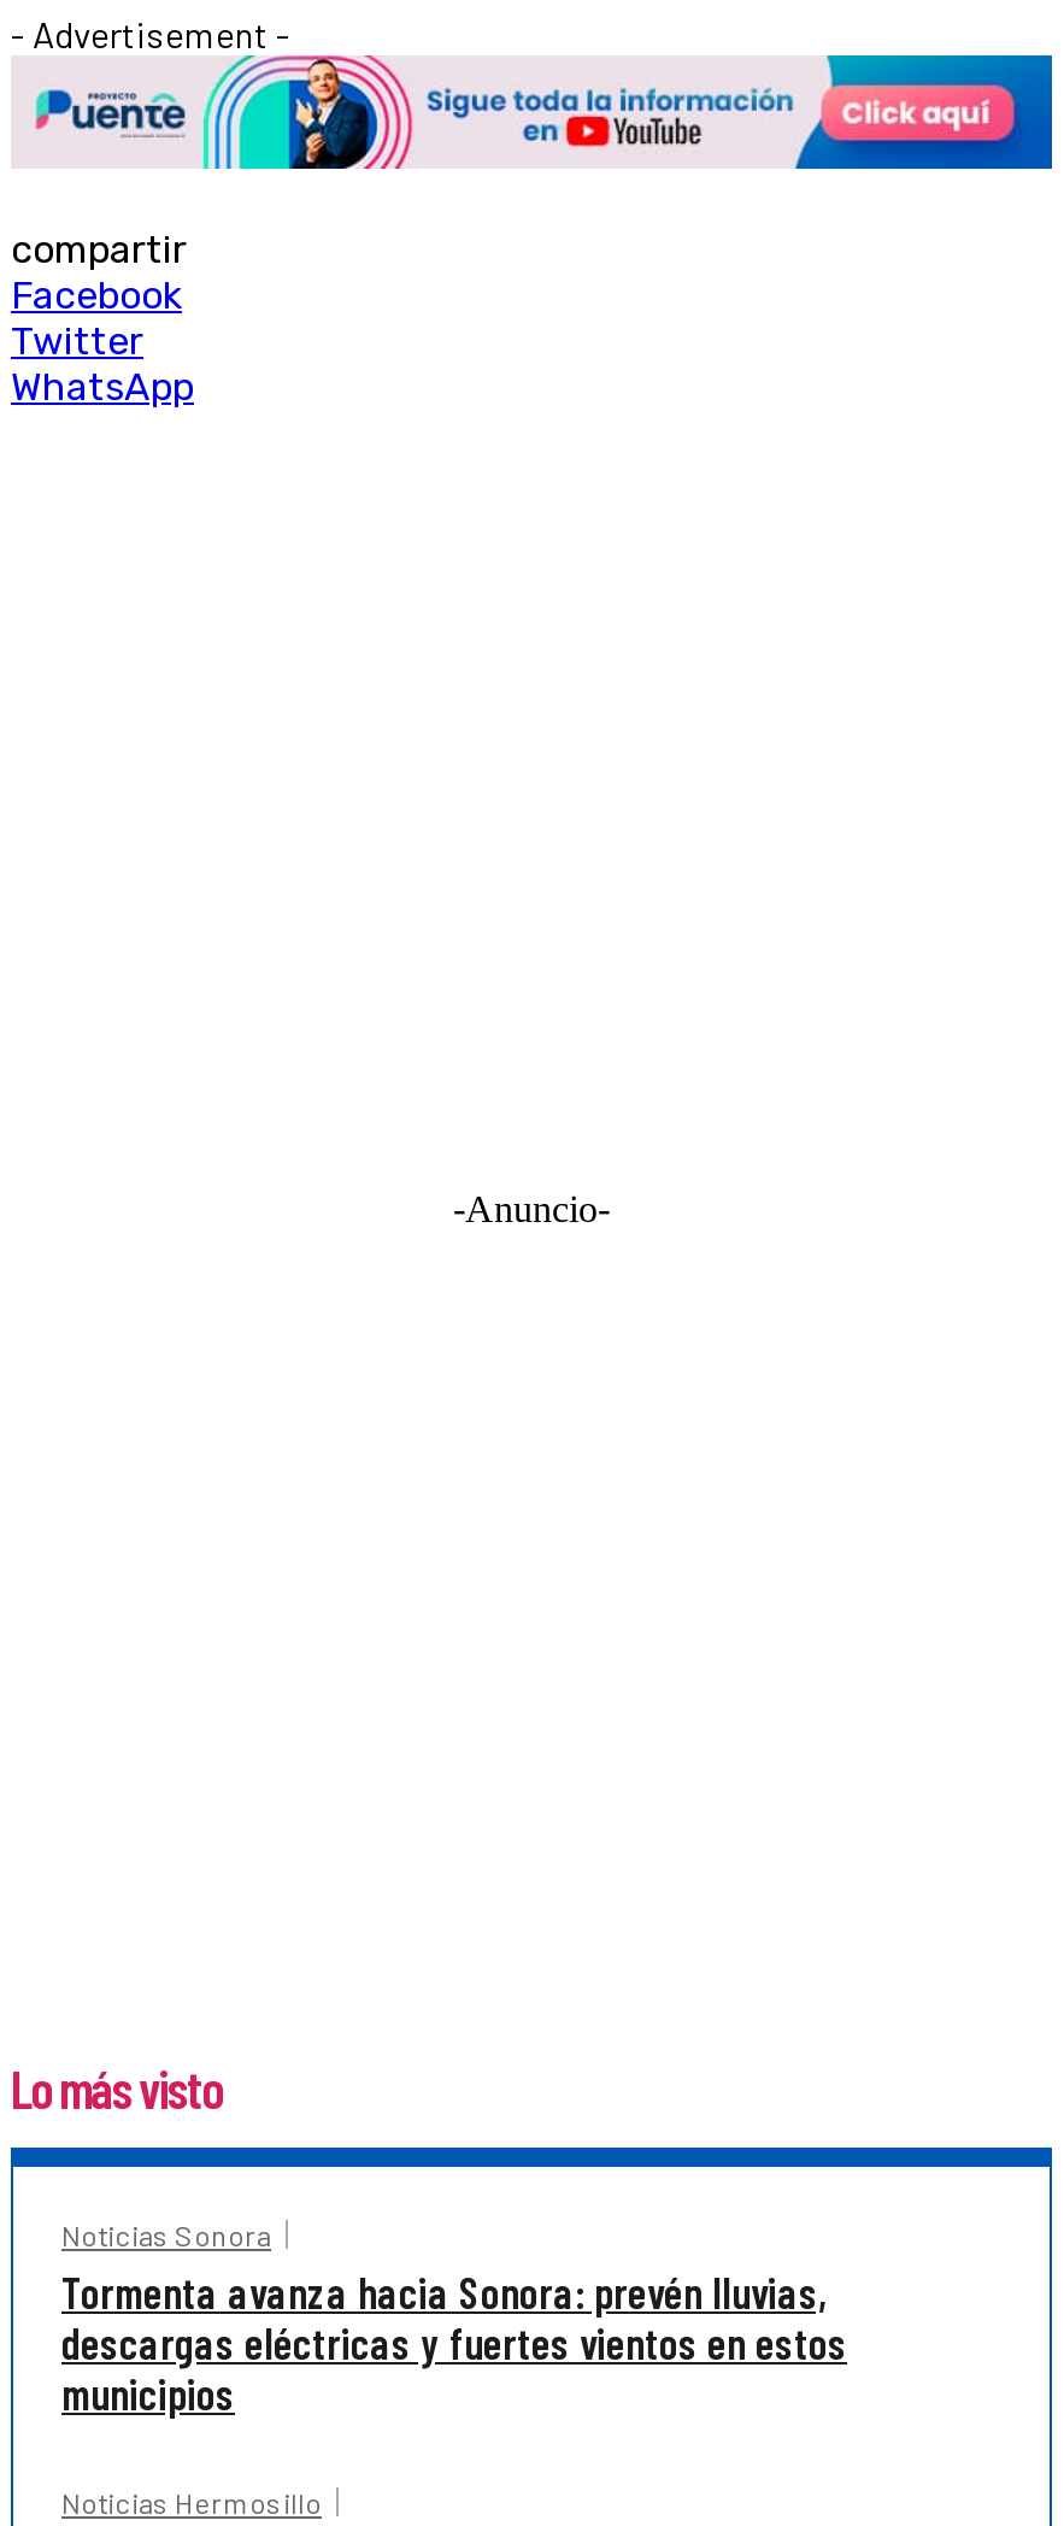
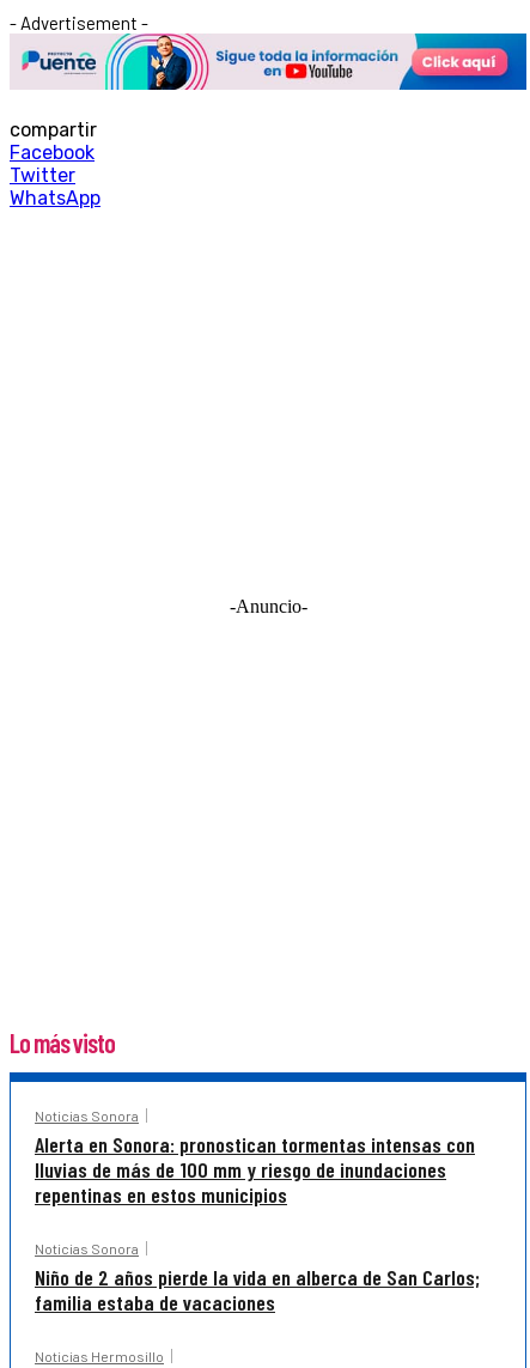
- Tormenta avanza hacia Sonora: prevén lluvias,
- descargas eléctricas y fuertes vientos en estos
- municipios
+ Alerta en Sonora: pronostican tormentas intensas con
+ lluvias de más de 100 mm y riesgo de inundaciones
+ repentinas en estos municipios
+ Noticias Sonora
+ Niño de 2 años pierde la vida en alberca de San Carlos;
+ familia estaba de vacaciones
